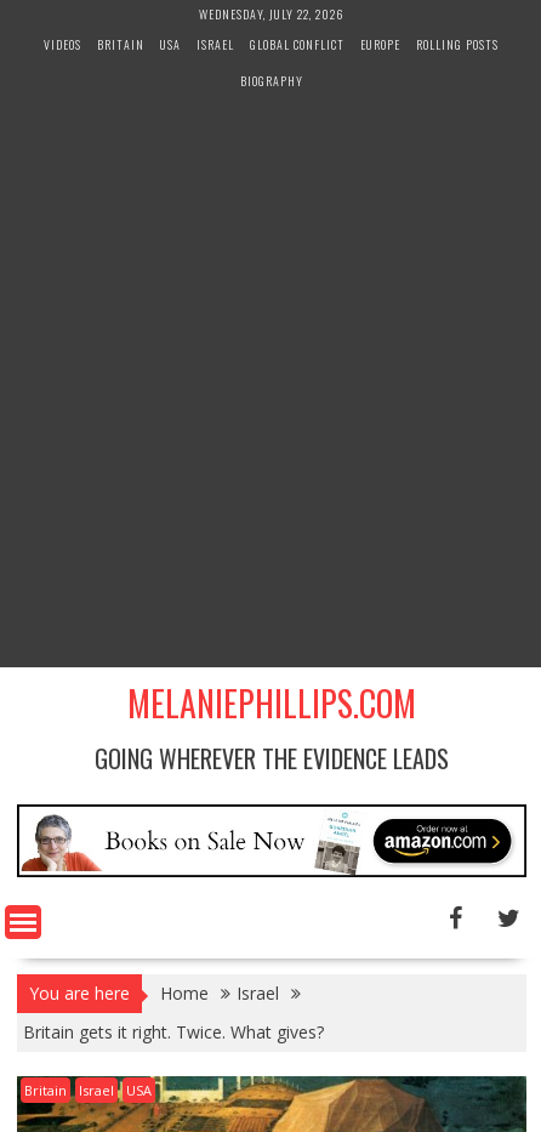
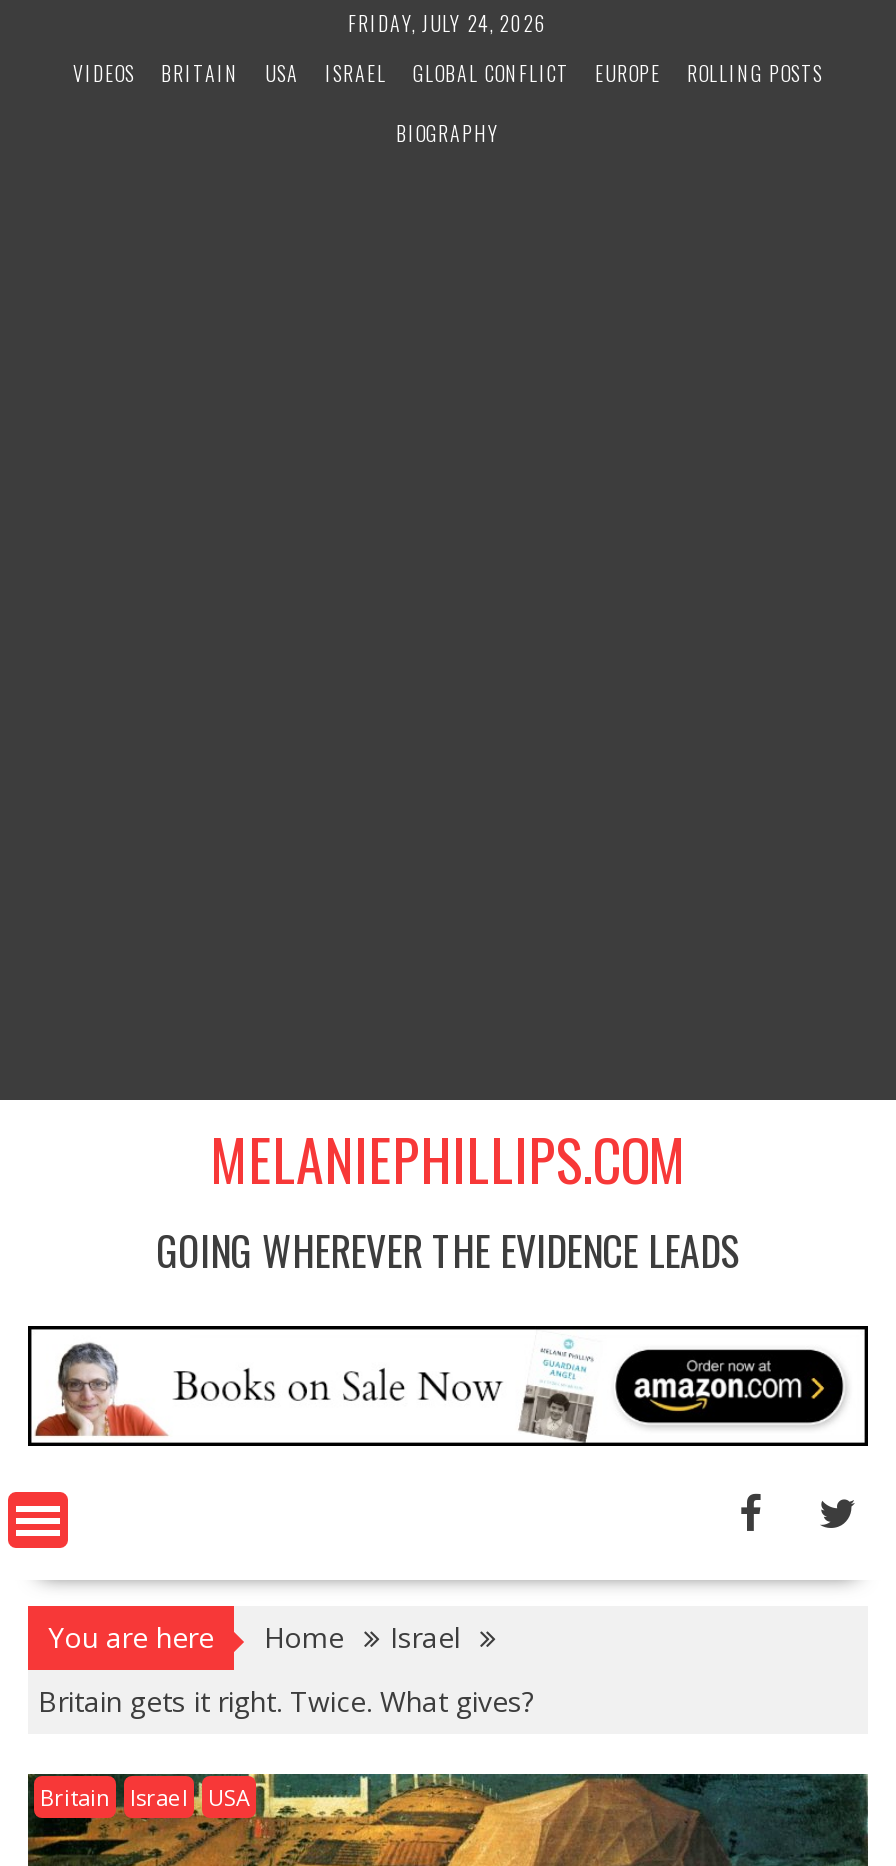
- WEDNESDAY, JULY 22, 2026
+ FRIDAY, JULY 24, 2026
